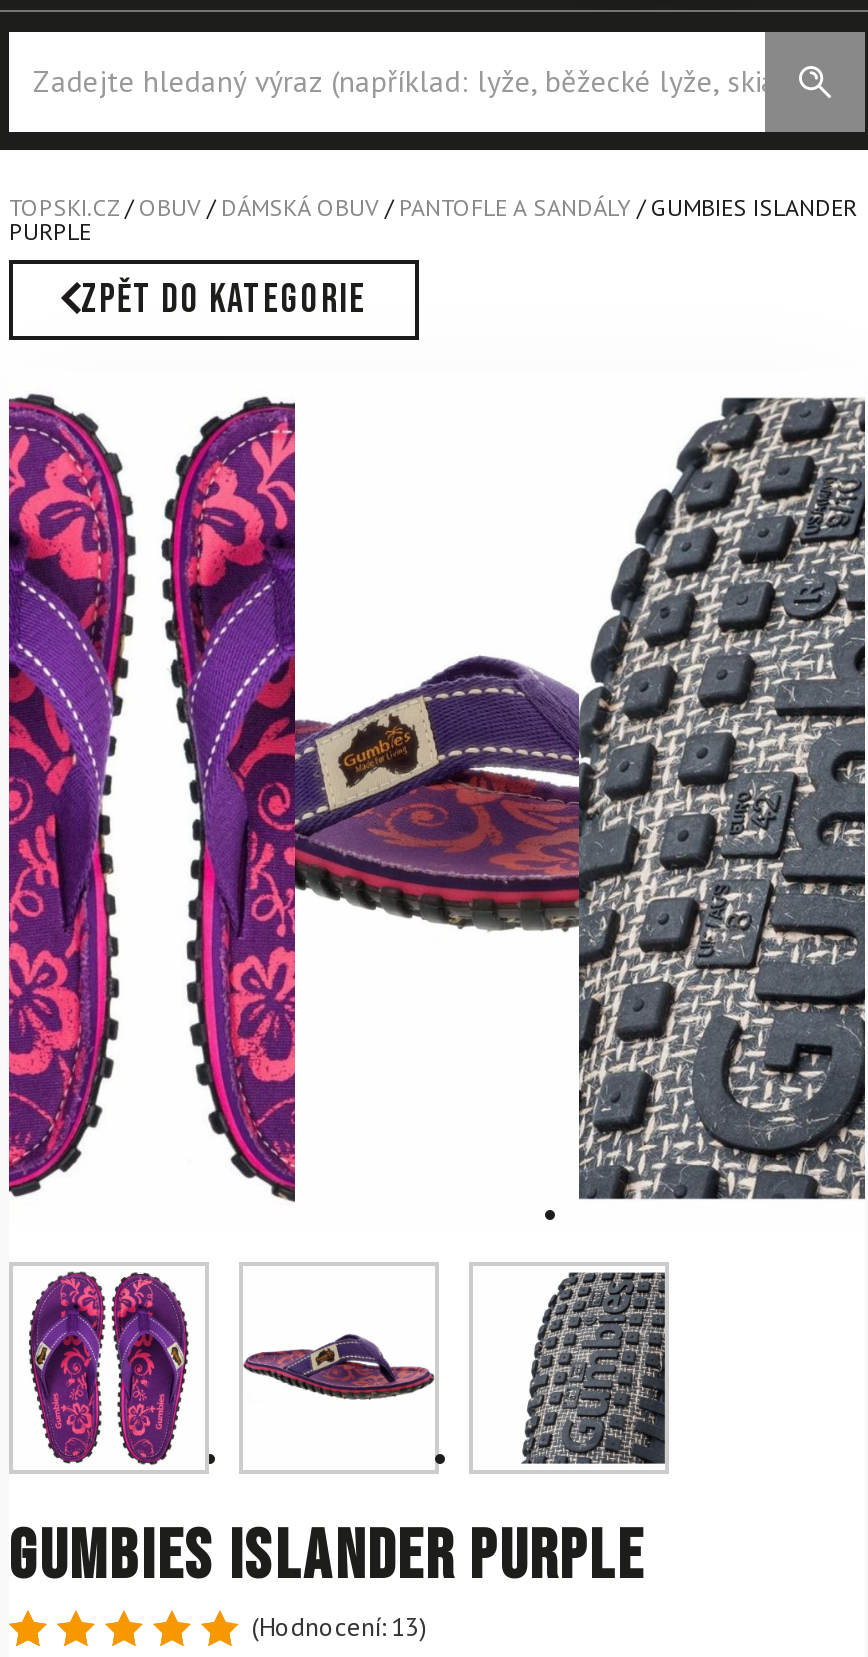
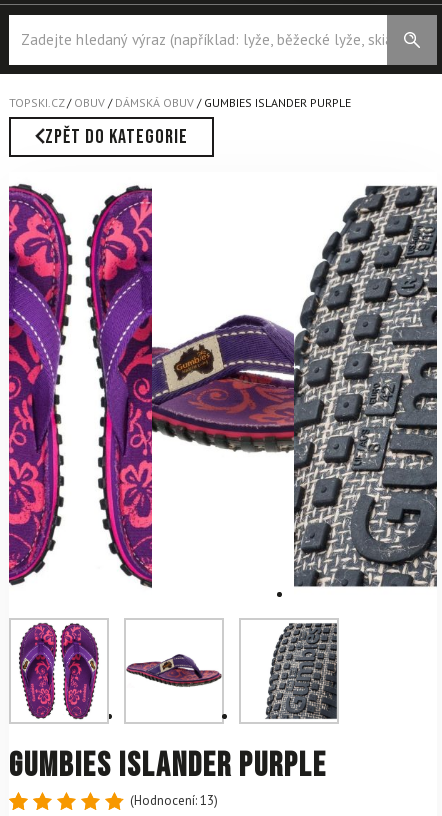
- TOPSKI.CZ / OBUV / DÁMSKÁ OBUV / PANTOFLE A SANDÁLY / GUMBIES ISLANDER
- PURPLE
+ TOPSKI.CZ / OBUV / DÁMSKÁ OBUV / GUMBIES ISLANDER PURPLE
